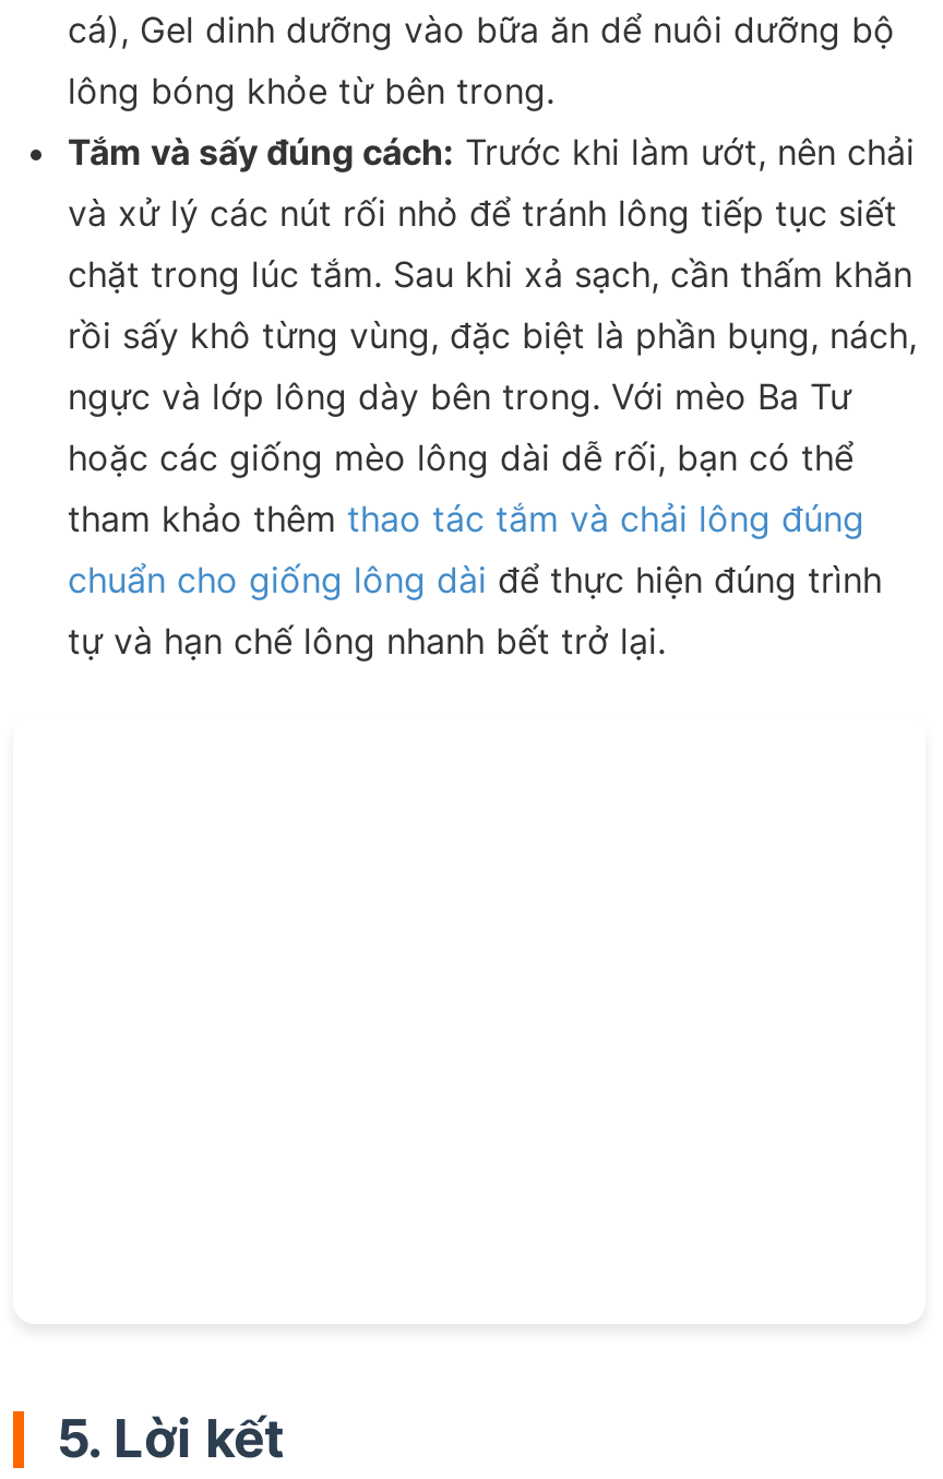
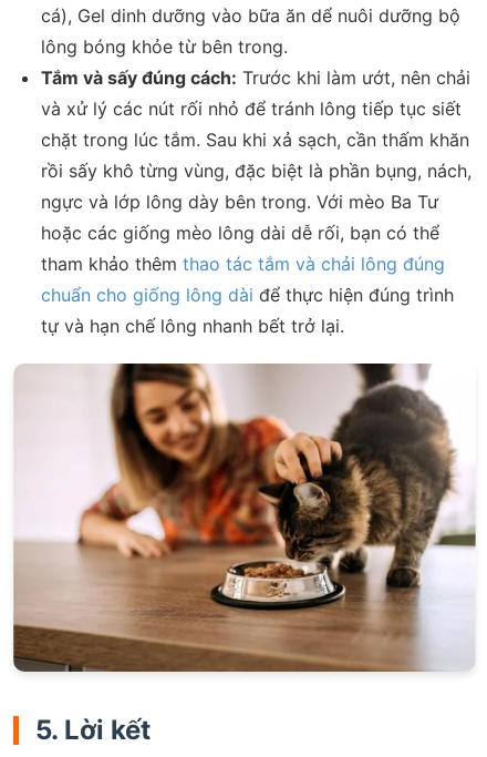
+ [image]
